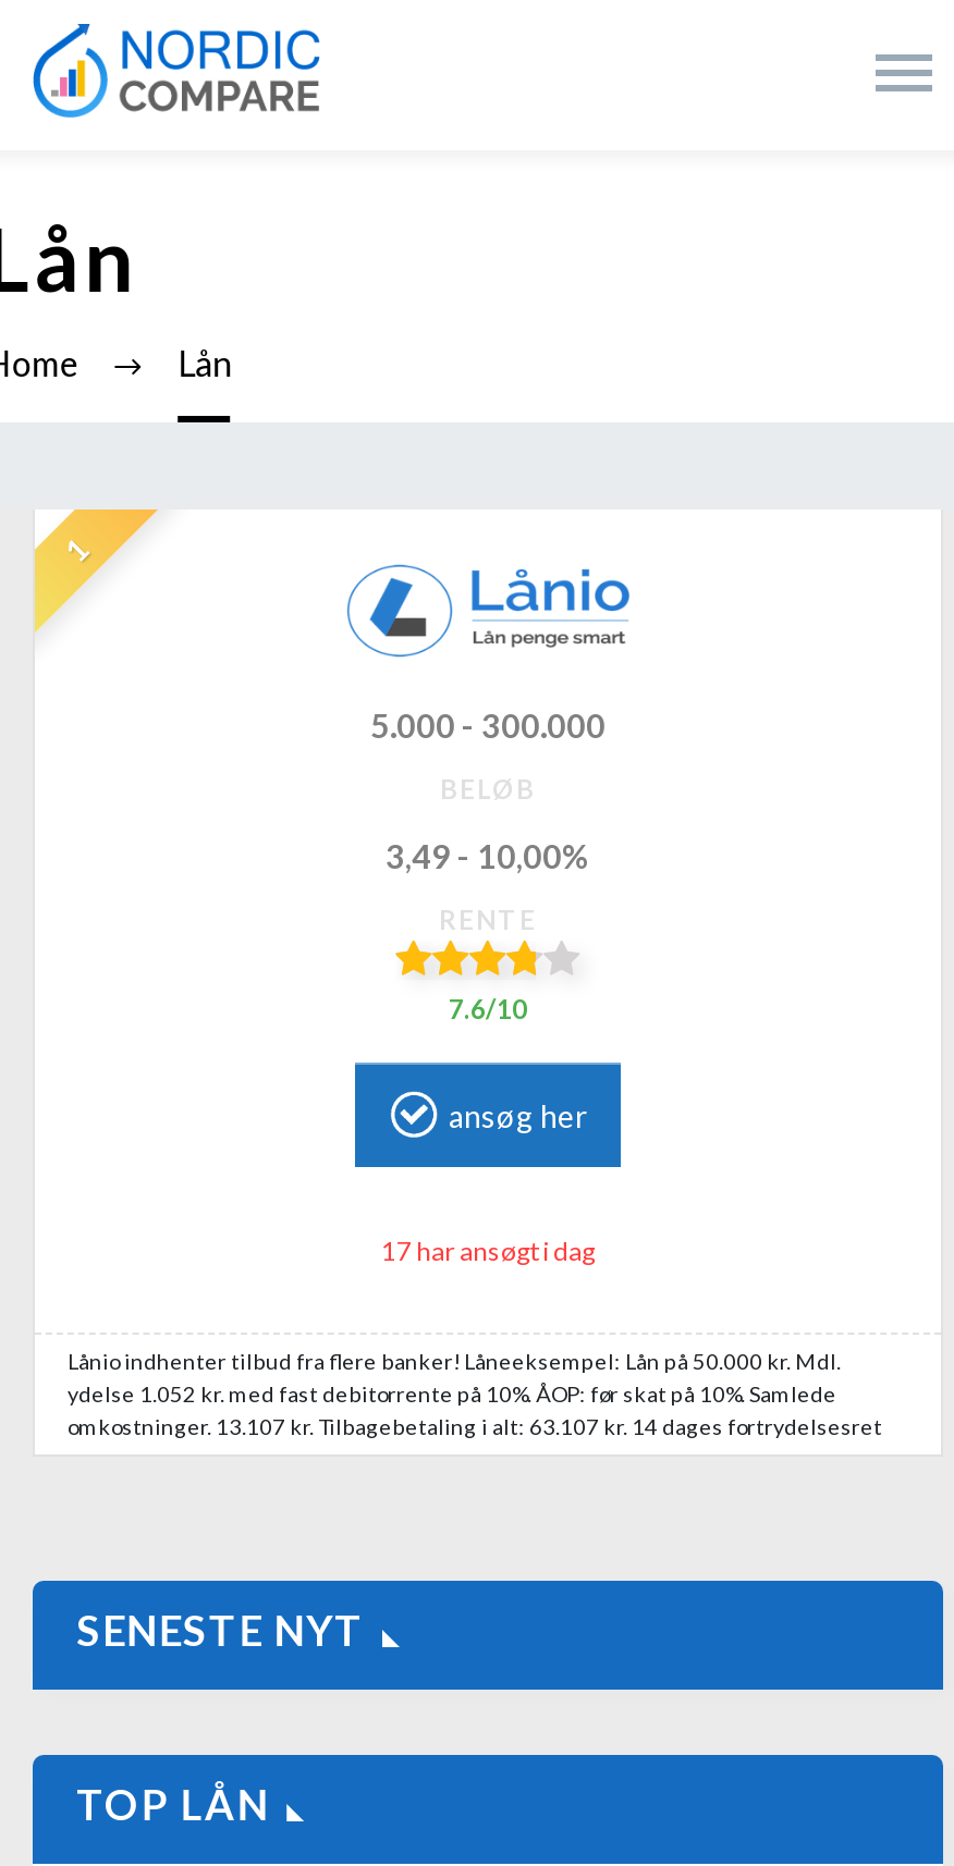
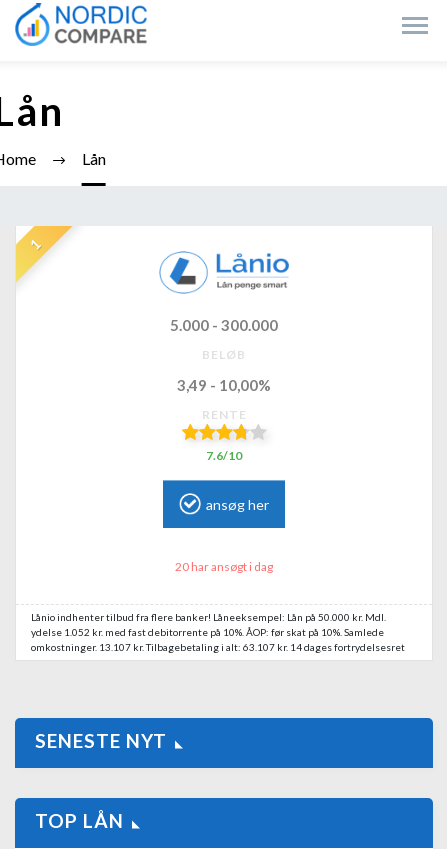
- 17 har ansøgt i dag
+ 20 har ansøgt i dag
